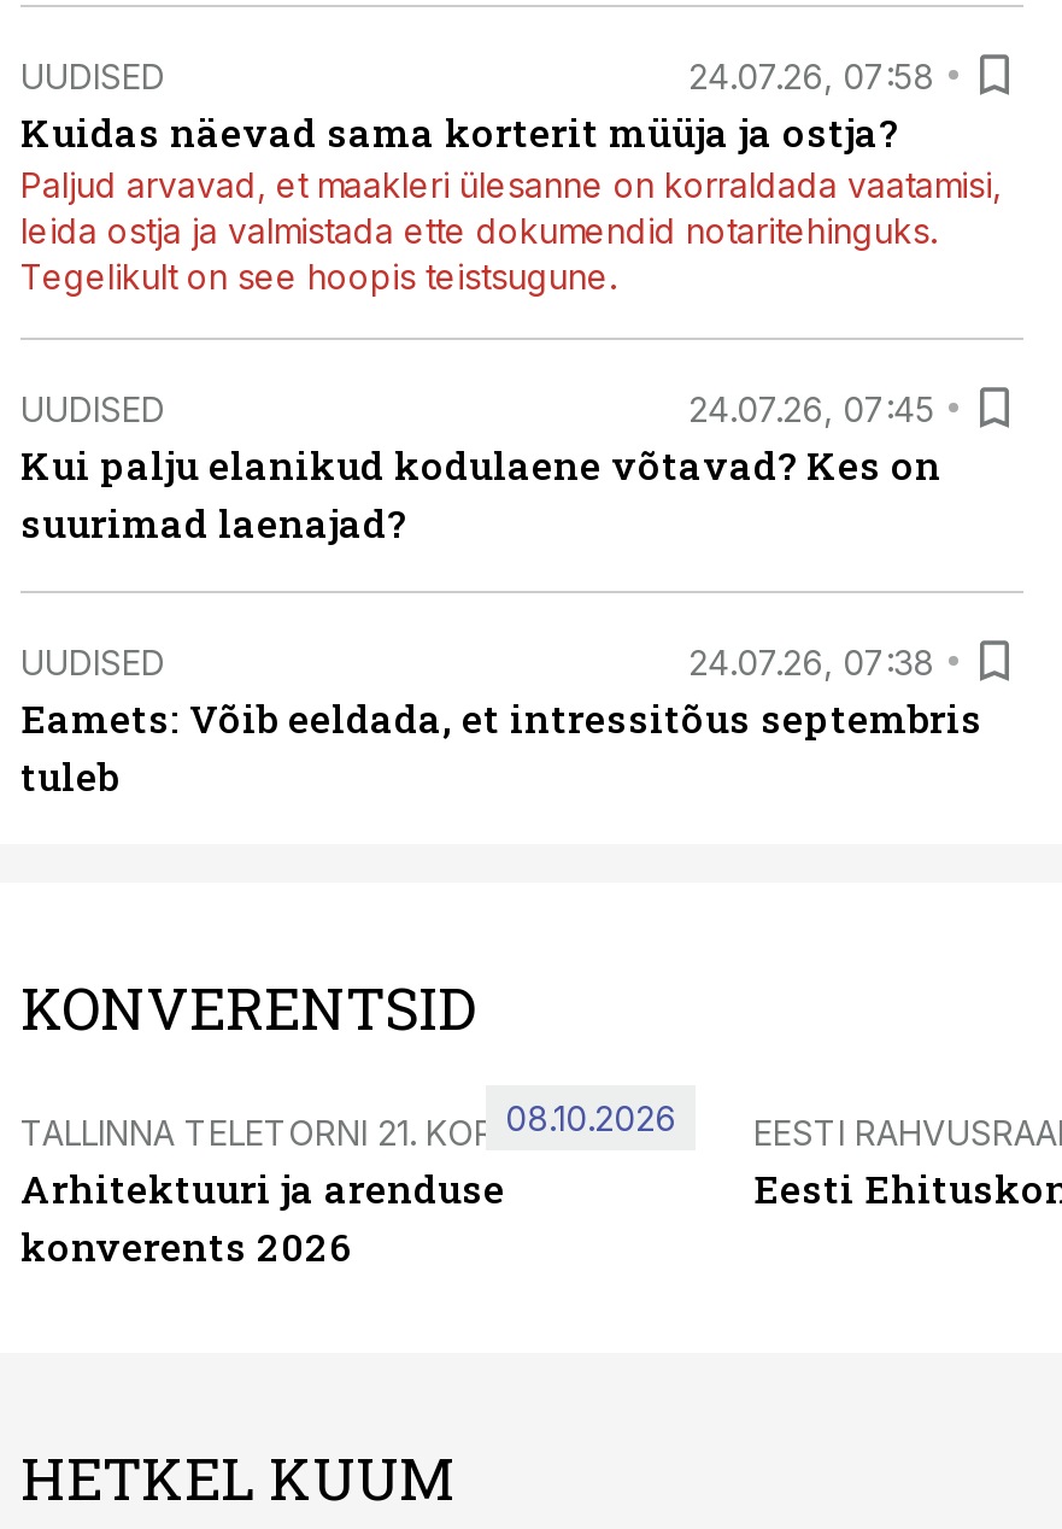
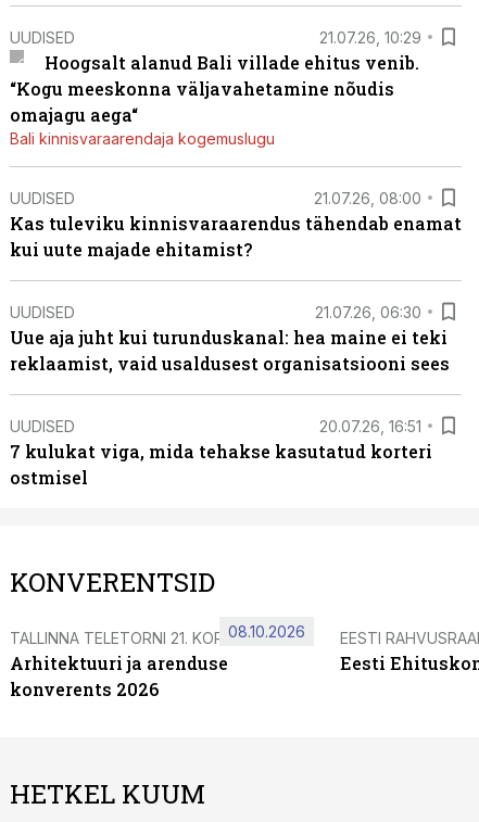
- 24.07.26, 07:58
- Kuidas näevad sama korterit müüja ja ostja?
- Paljud arvavad, et maakleri ülesanne on korraldada vaatamisi,
- leida ostja ja valmistada ette dokumendid notaritehinguks.
- Tegelikult on see hoopis teistsugune.
+ 21.07.26, 10:29
+ Hoogsalt alanud Bali villade ehitus venib.
+ “Kogu meeskonna väljavahetamine nõudis
+ omajagu aega“
+ Bali kinnisvaraarendaja kogemuslugu

- 24.07.26, 07:45
- Kui palju elanikud kodulaene võtavad? Kes on
- suurimad laenajad?
+ 21.07.26, 08:00
+ Kas tuleviku kinnisvaraarendus tähendab enamat
+ kui uute majade ehitamist?

- 24.07.26, 07:38
- Eamets: Võib eeldada, et intressitõus septembris
- tuleb
+ 21.07.26, 06:30
+ Uue aja juht kui turunduskanal: hea maine ei teki
+ reklaamist, vaid usaldusest organisatsiooni sees
+ UUDISED
+ 20.07.26, 16:51
+ 7 kulukat viga, mida tehakse kasutatud korteri
+ ostmisel
